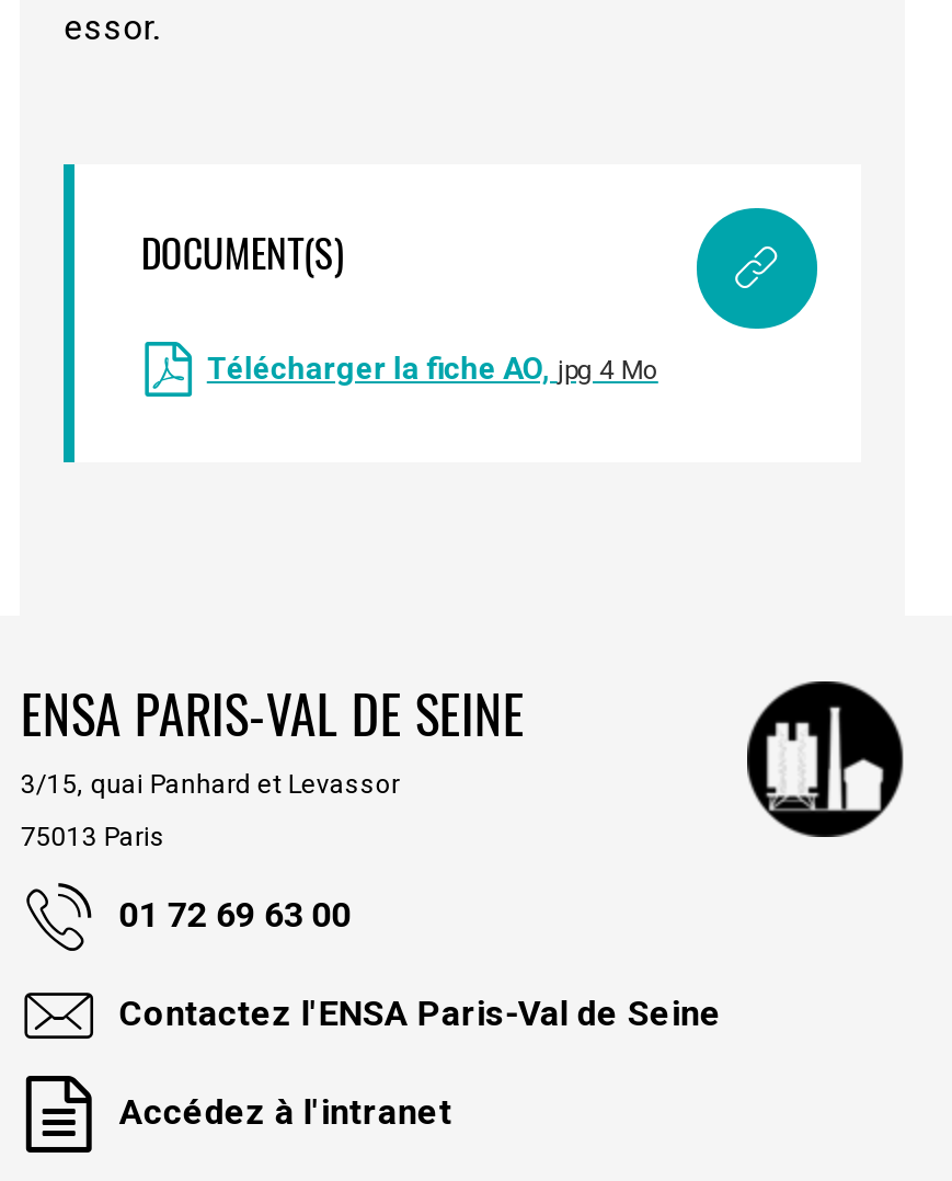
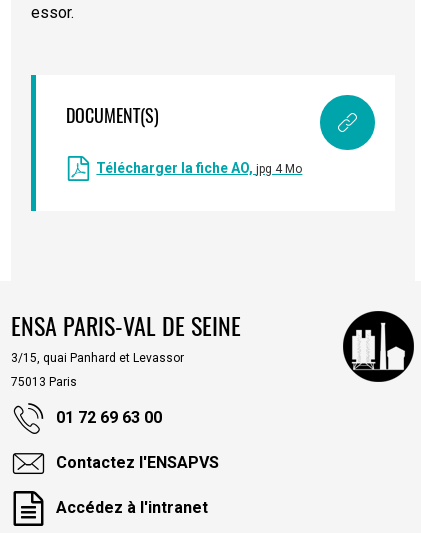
- Contactez l'ENSA Paris-Val de Seine
+ Contactez l'ENSAPVS
